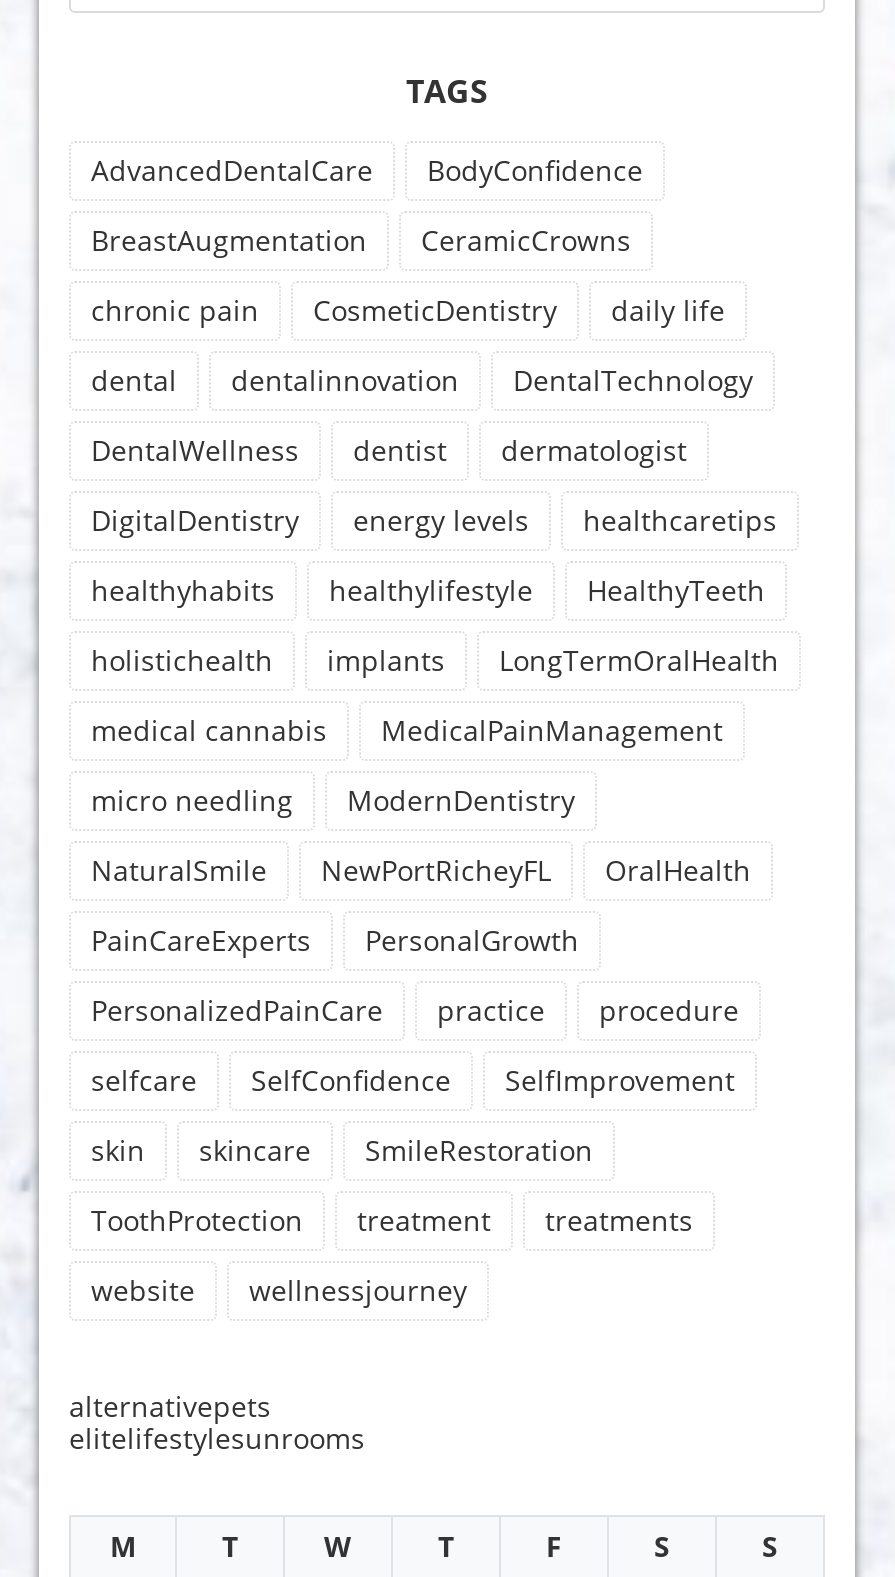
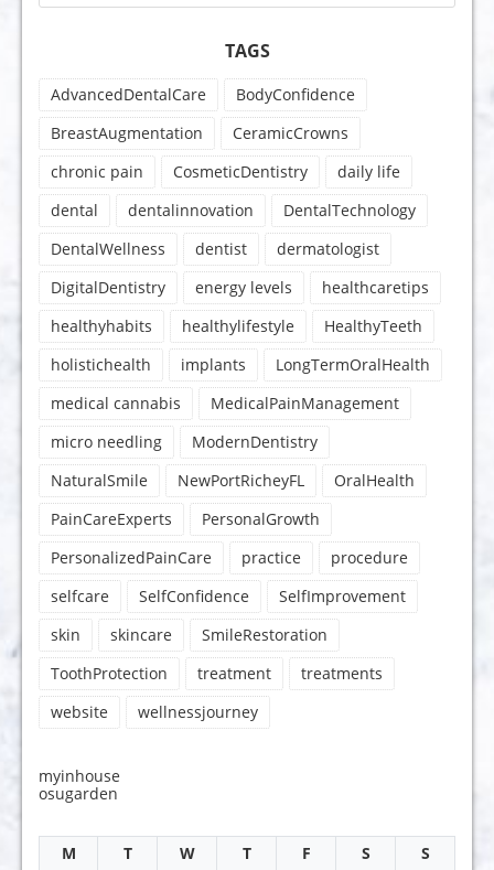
- alternativepets
- elitelifestylesunrooms
+ myinhouse
+ osugarden
